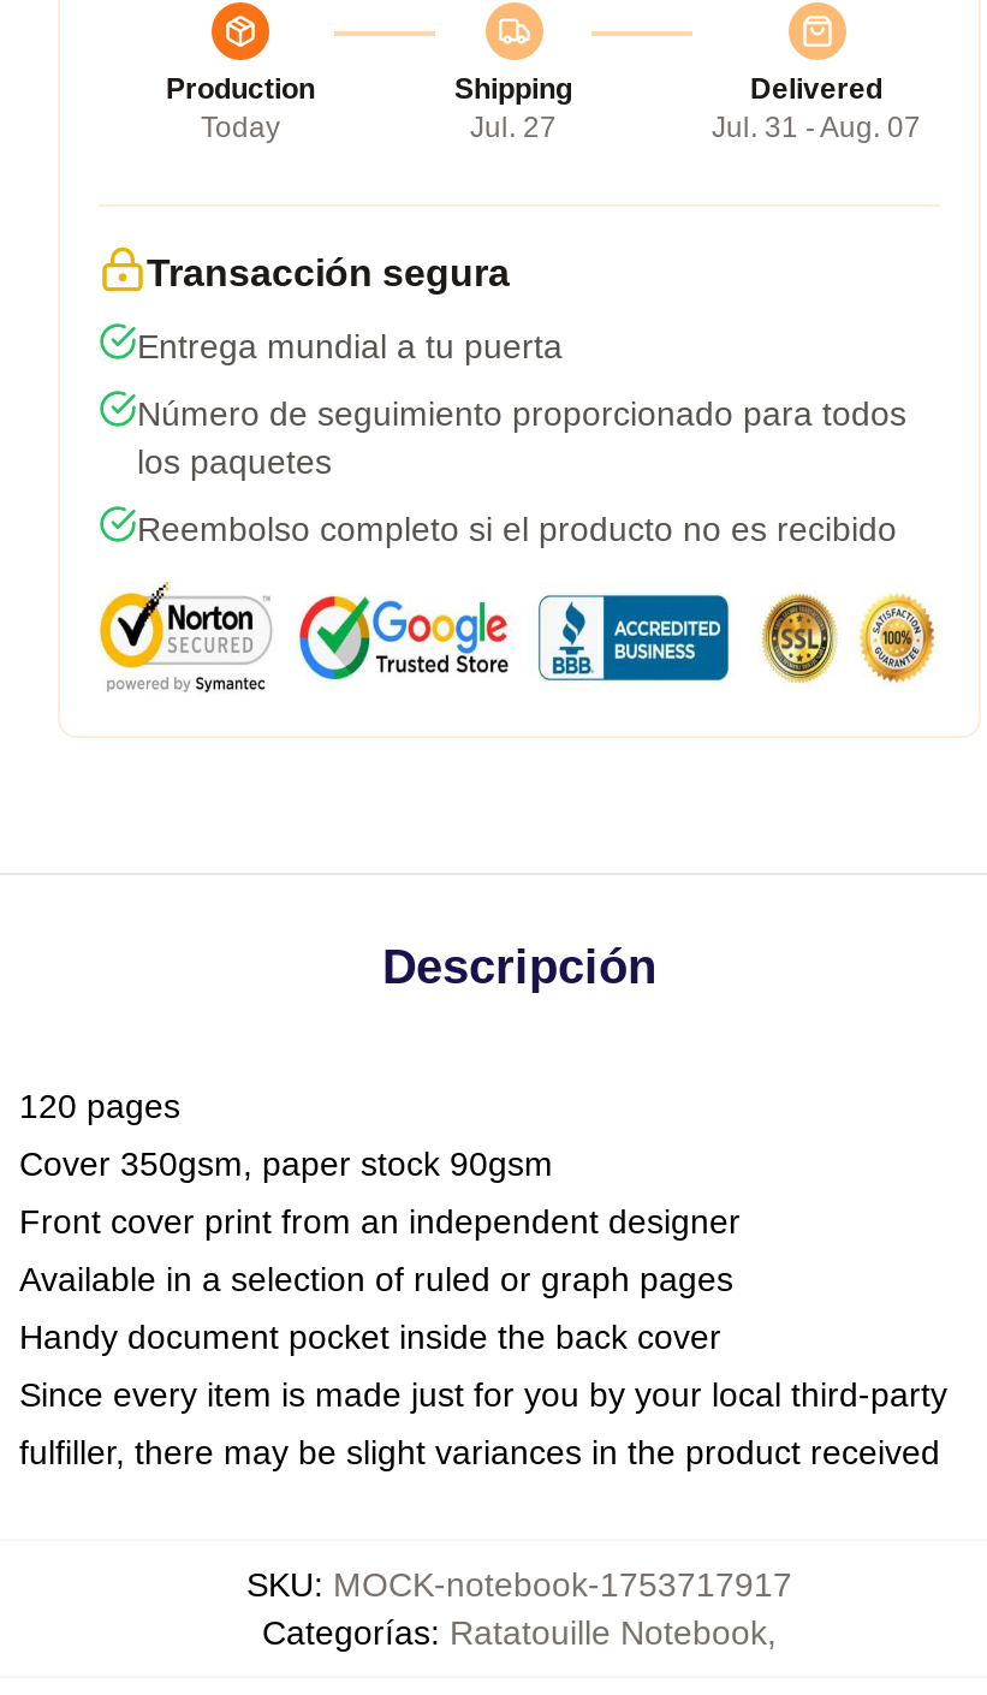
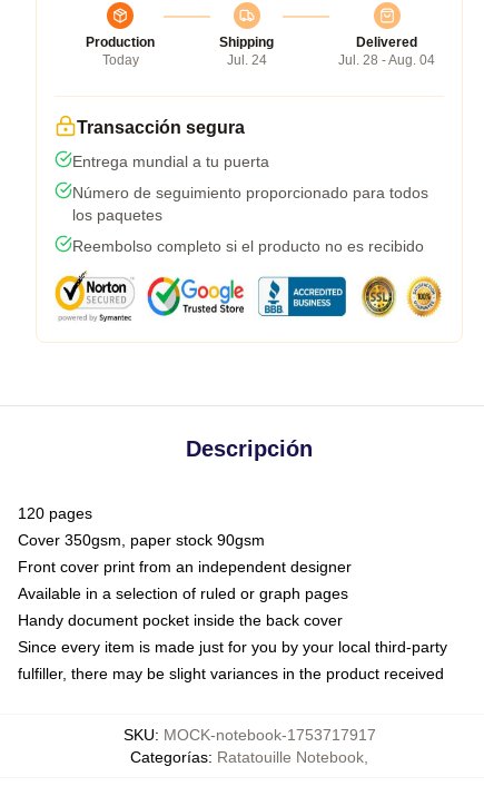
- Jul. 27
+ Jul. 24

- Jul. 31 - Aug. 07
+ Jul. 28 - Aug. 04
